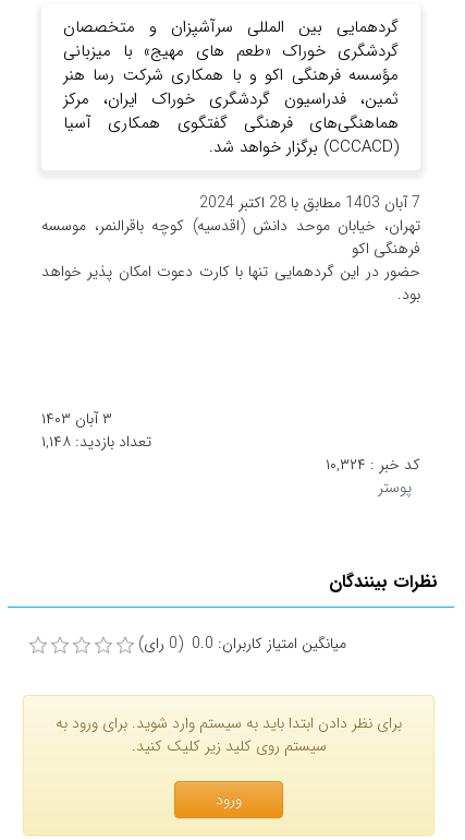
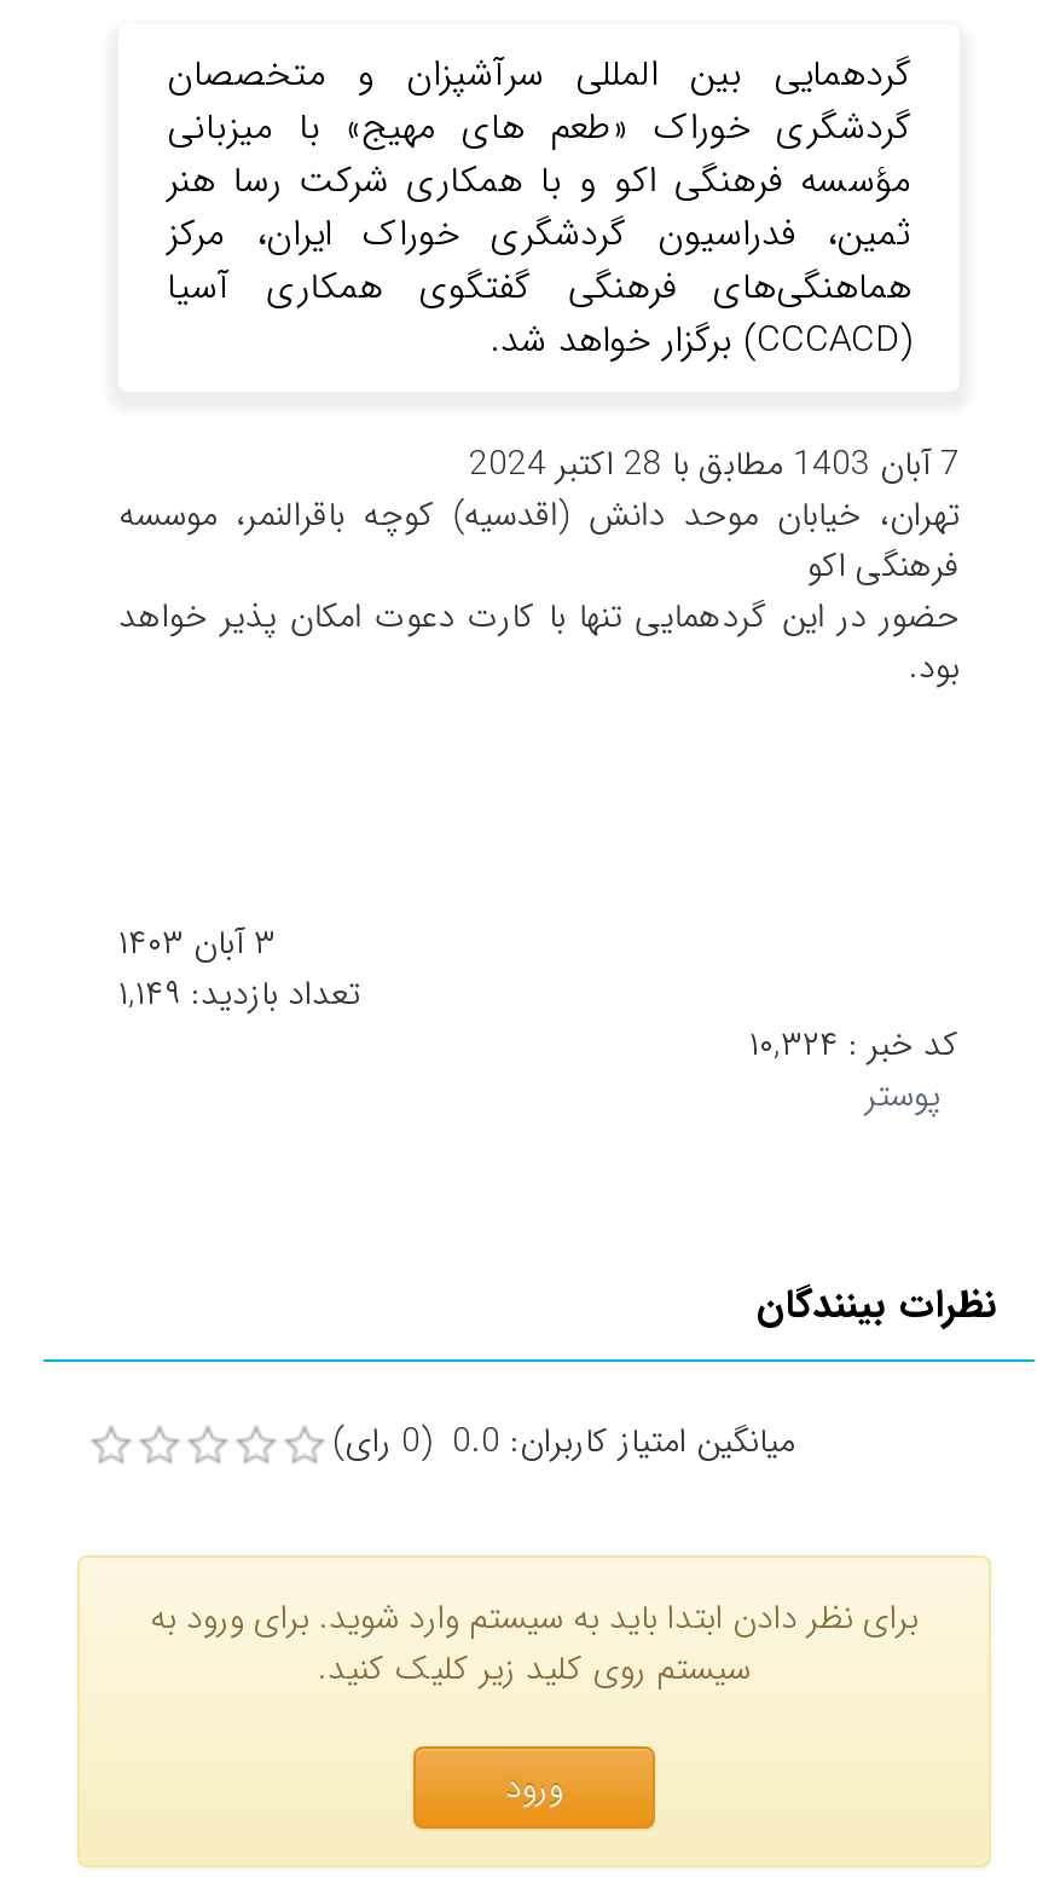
- تعداد بازدید: ۱,۱۴۸
+ تعداد بازدید: ۱,۱۴۹
